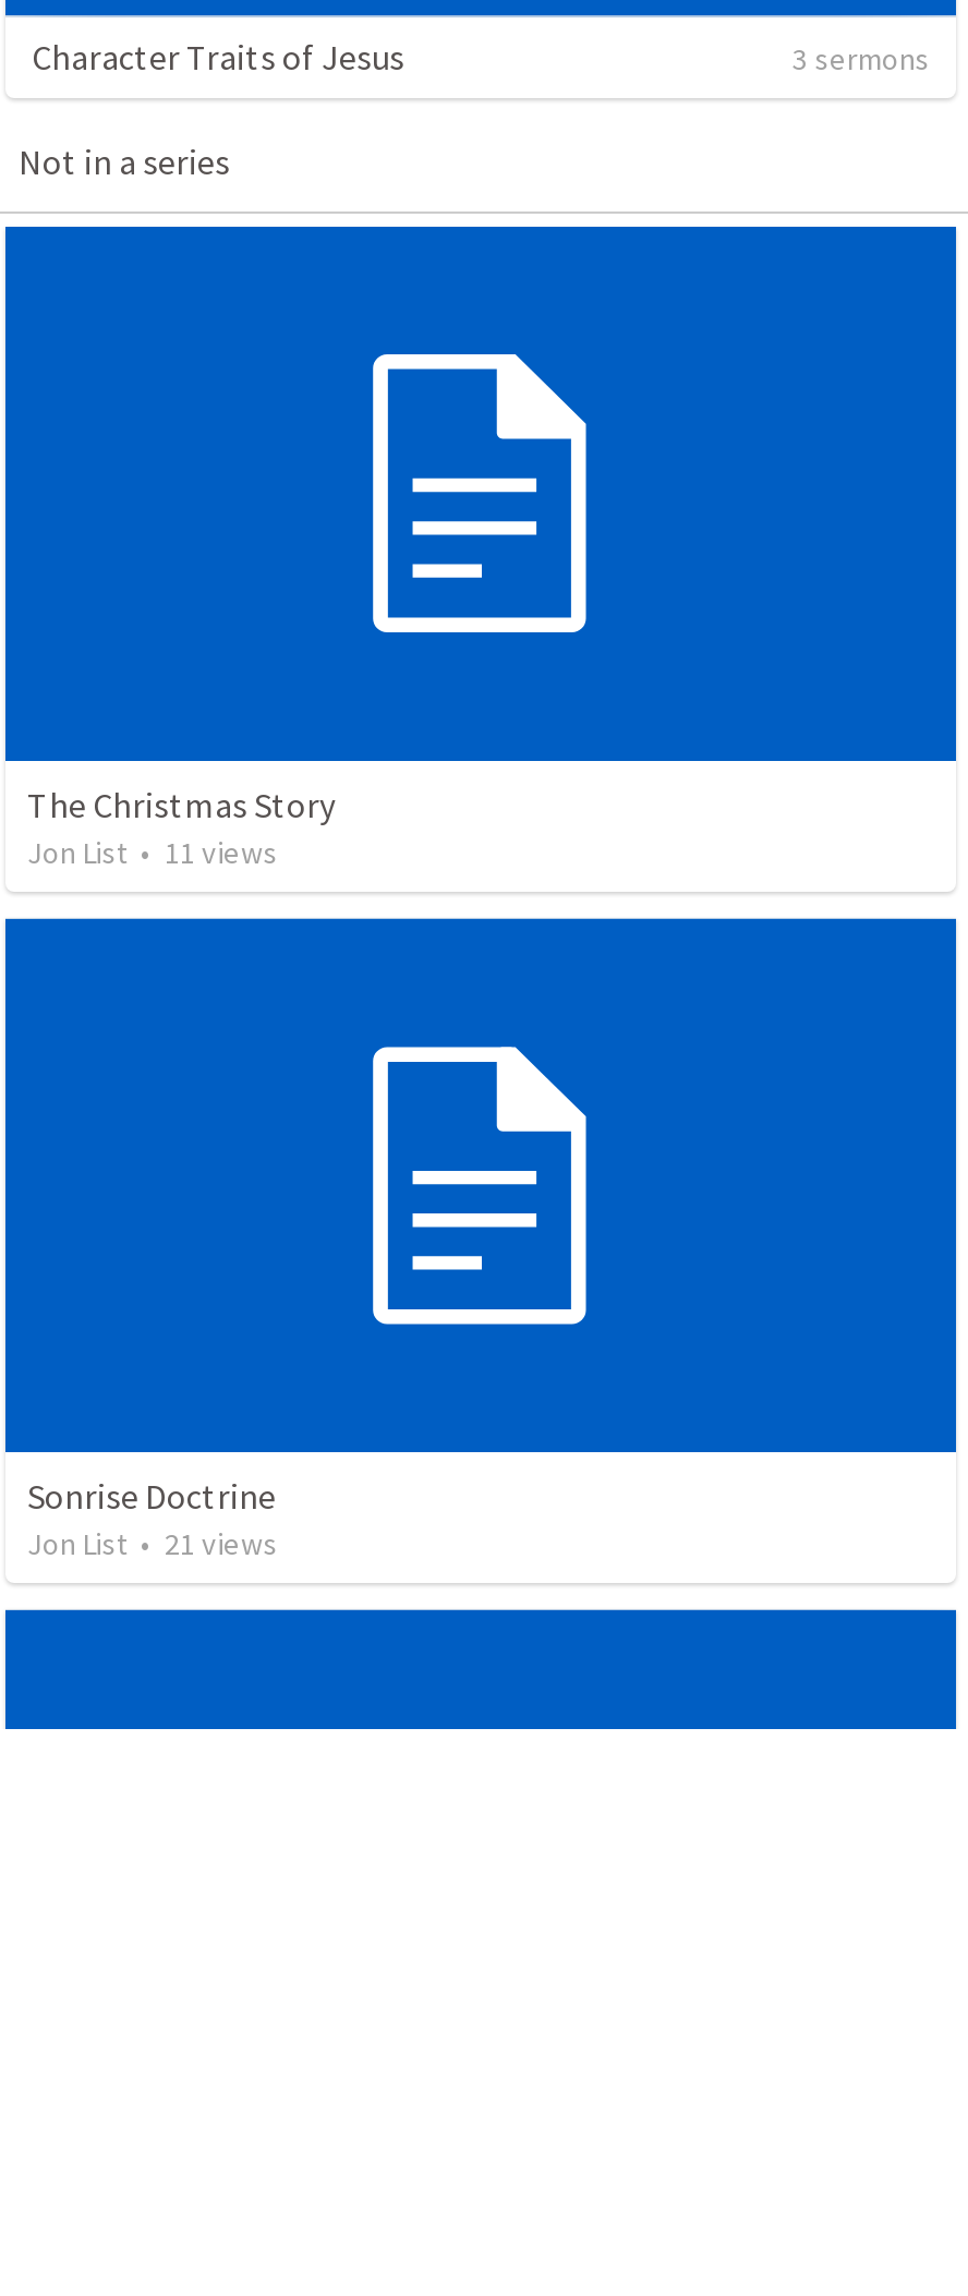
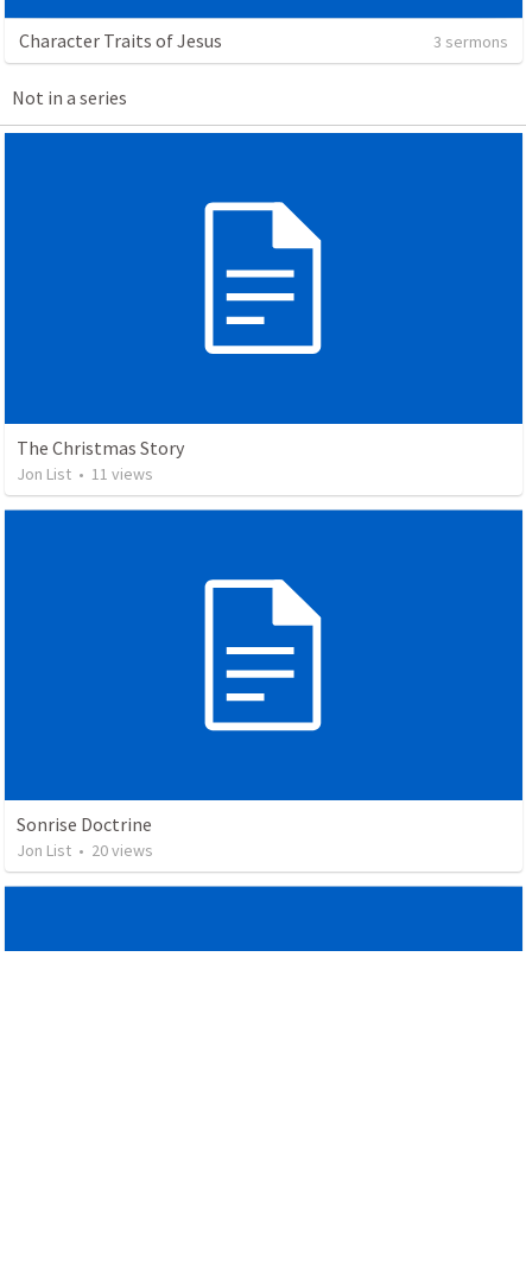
- Jon List • 21 views
+ Jon List • 20 views
